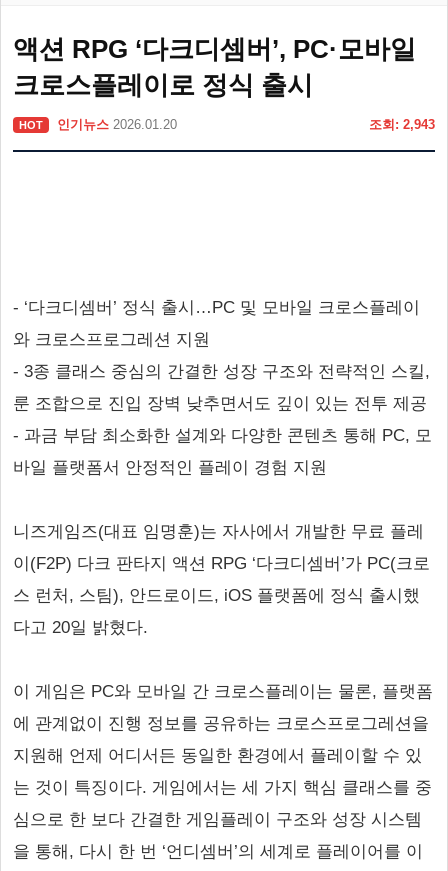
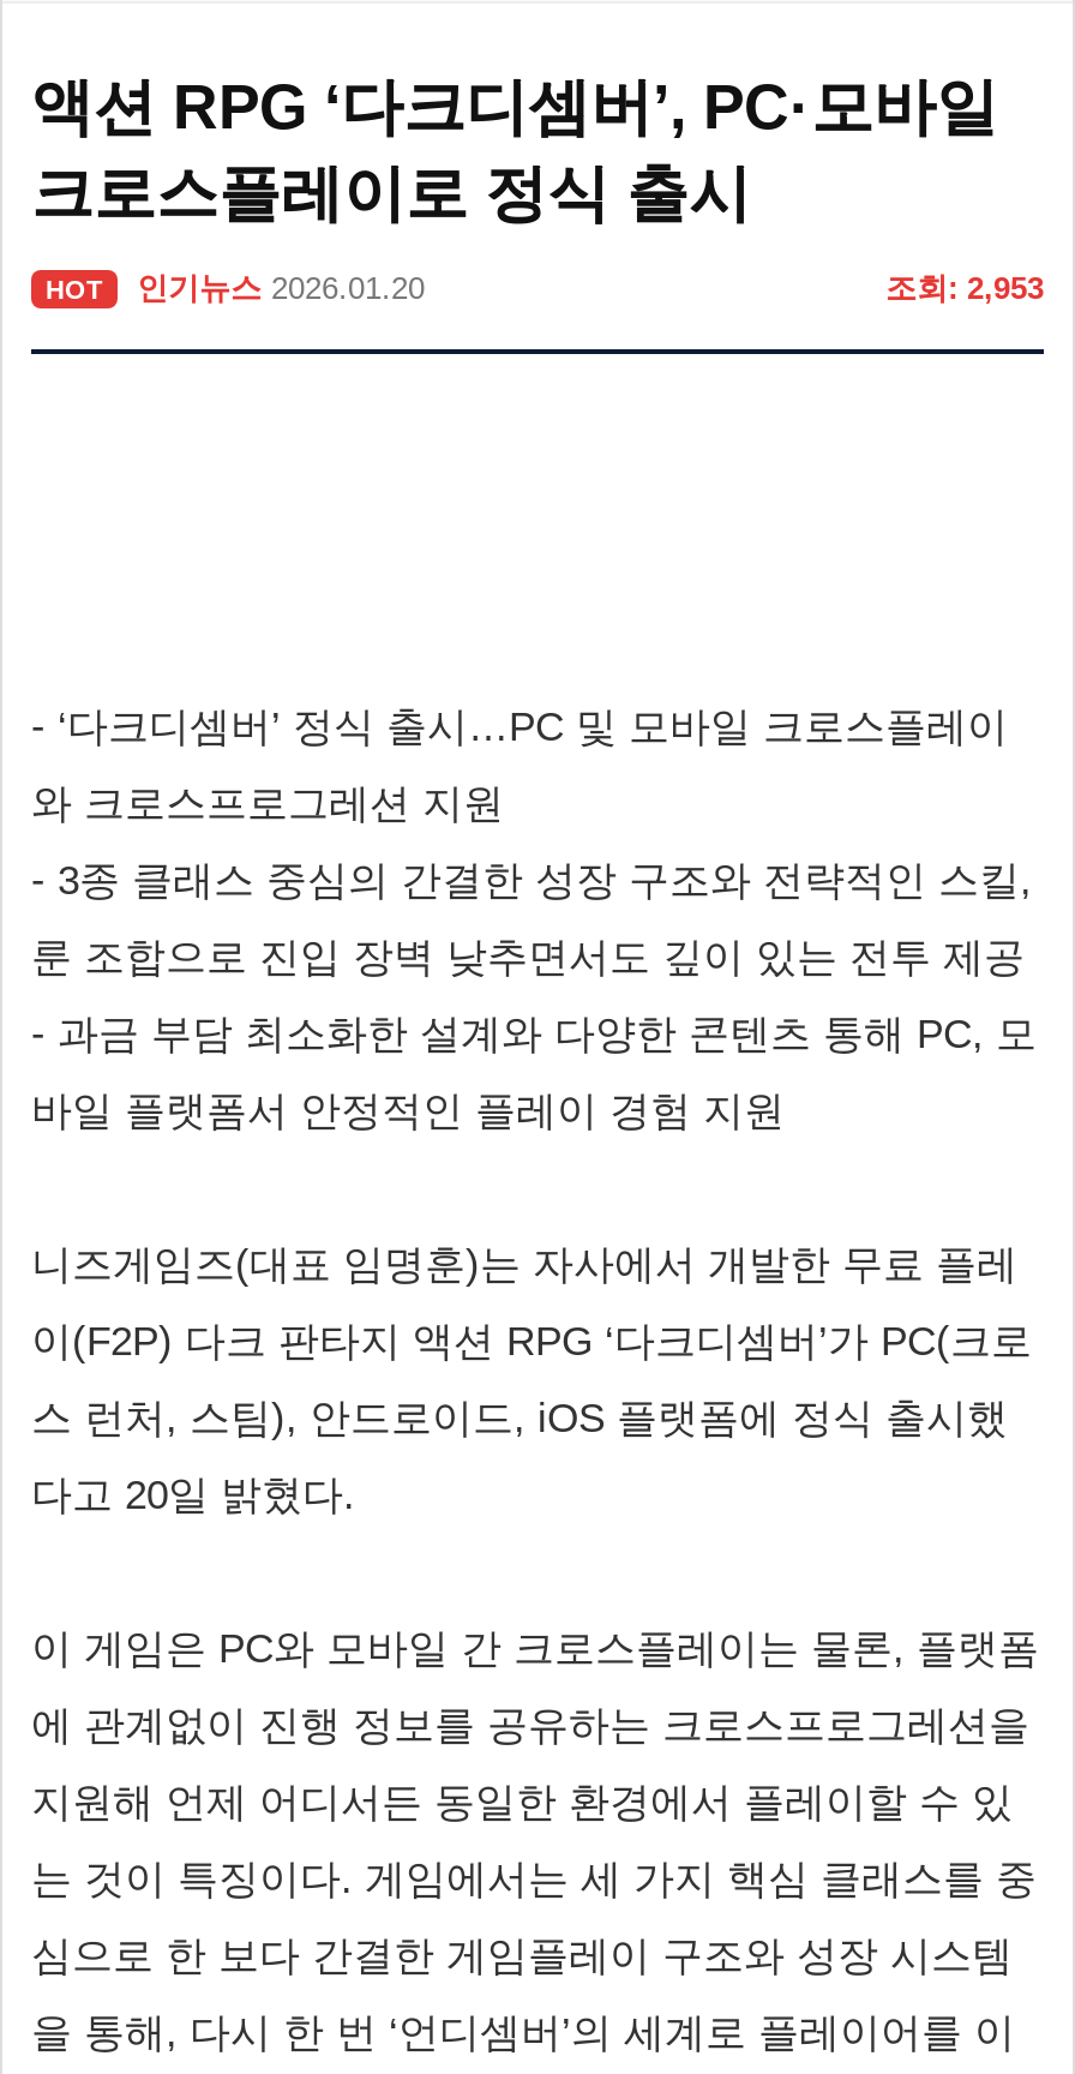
- 조회: 2,943
+ 조회: 2,953
